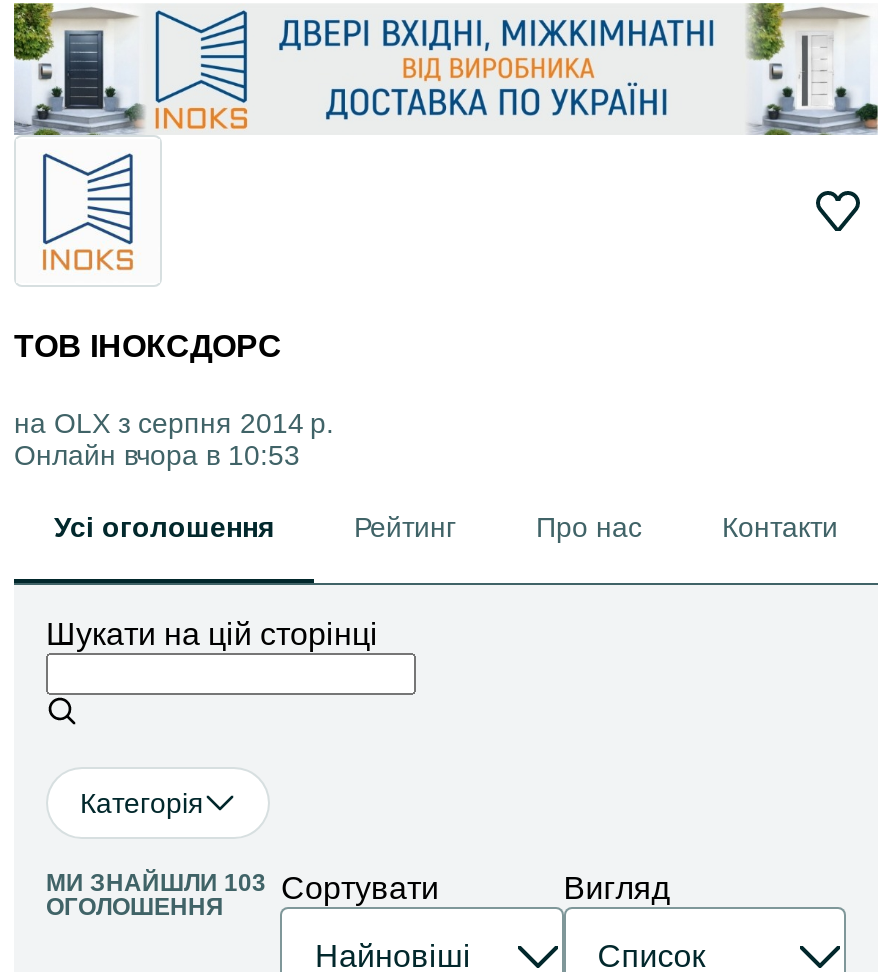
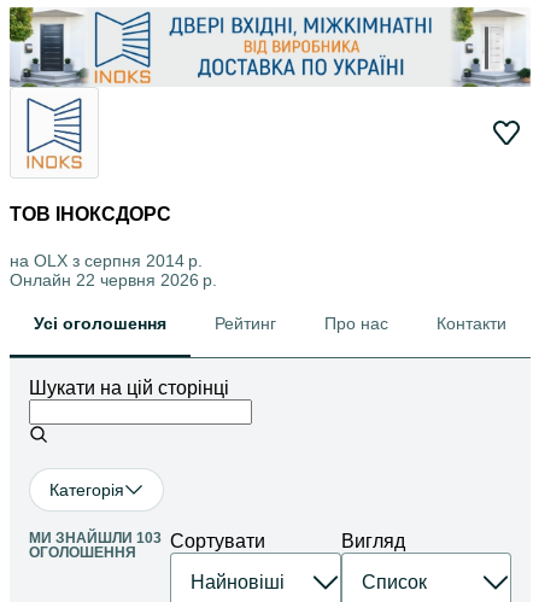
- Онлайн вчора в 10:53
+ Онлайн 22 червня 2026 р.
